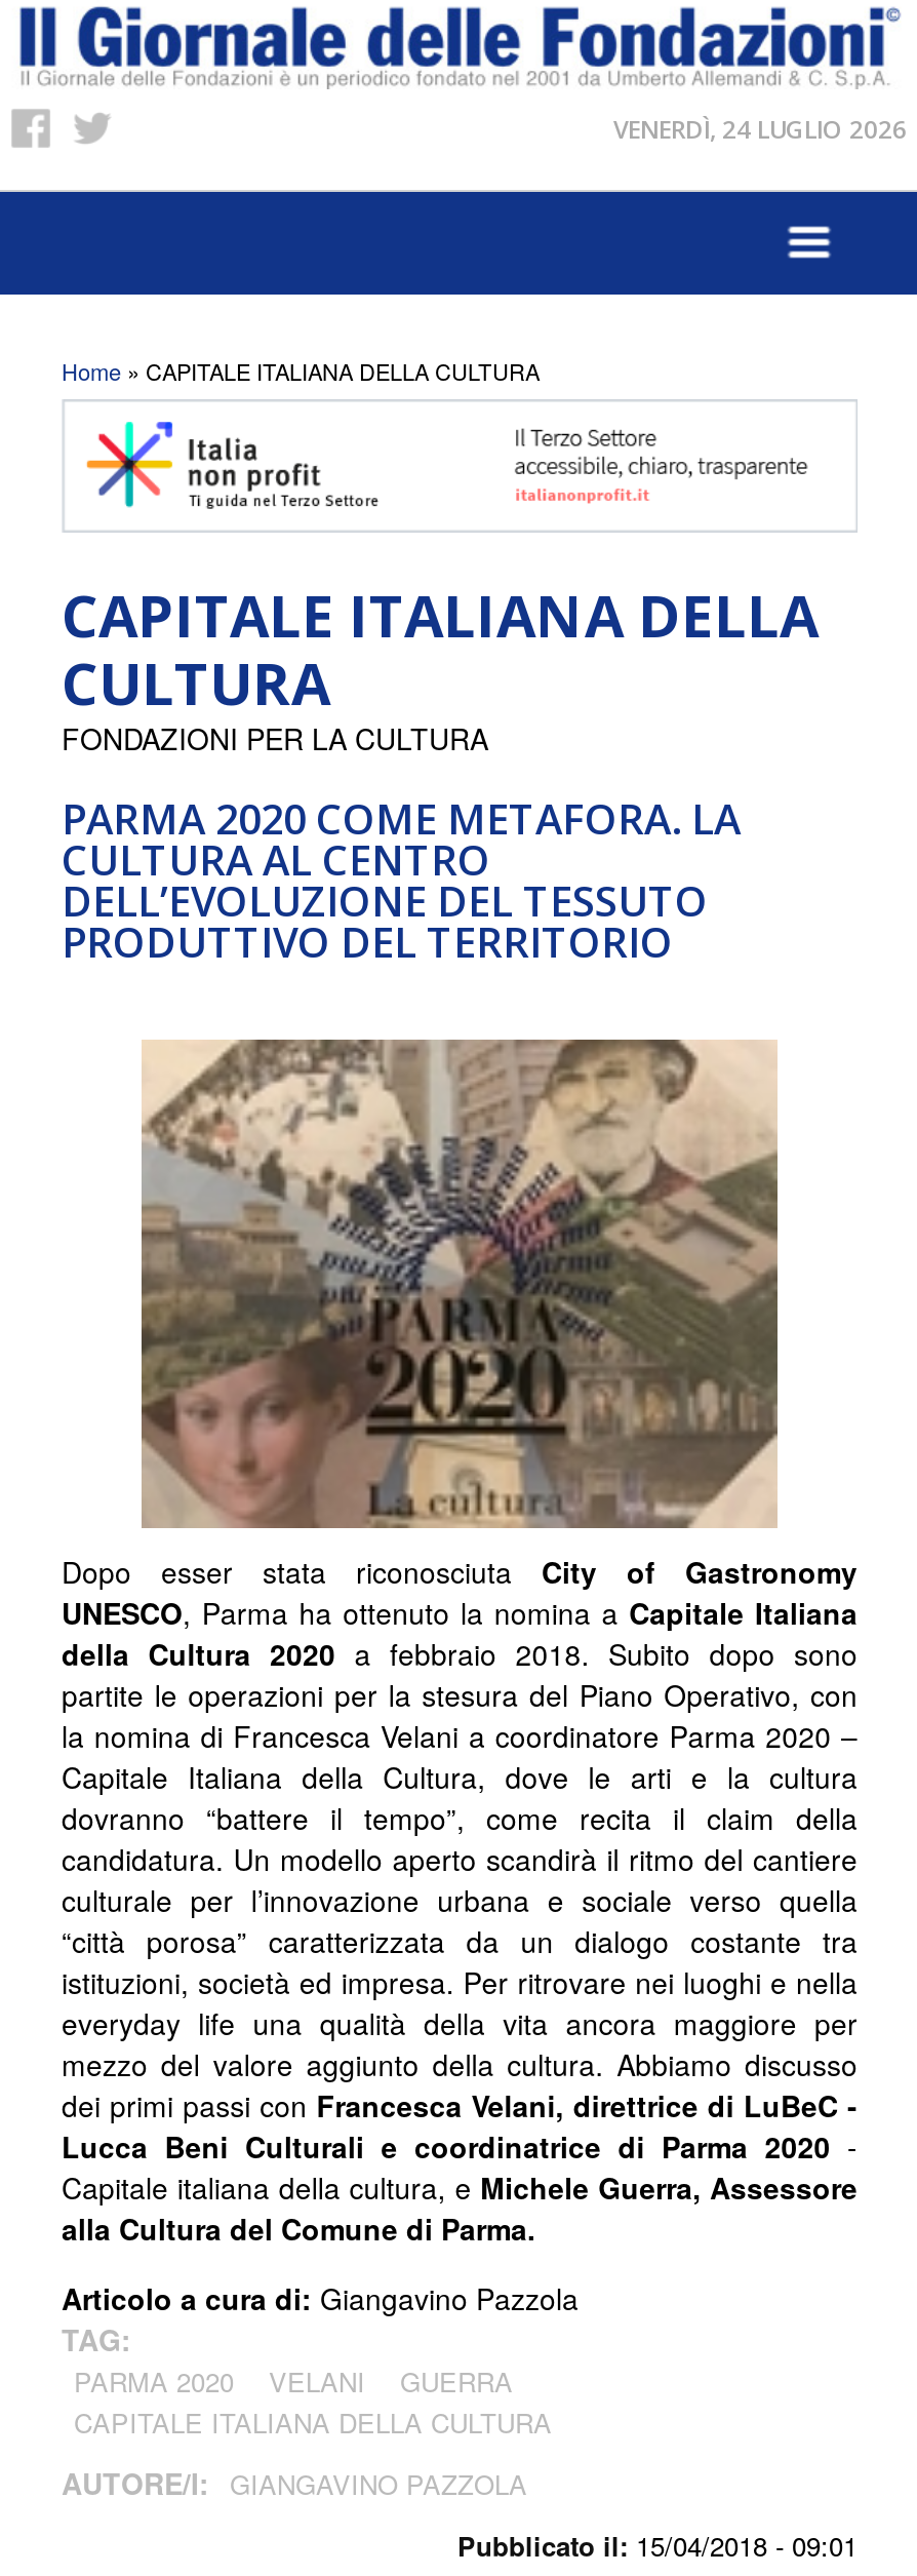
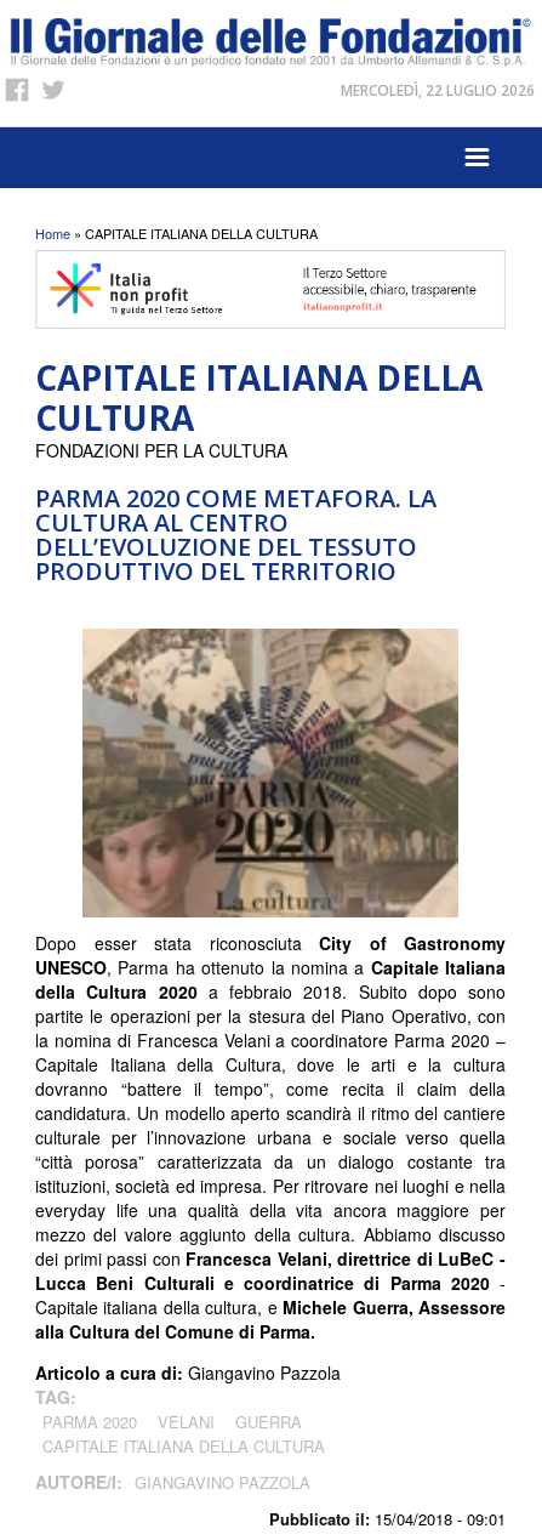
- VENERDÌ, 24 LUGLIO 2026
+ MERCOLEDÌ, 22 LUGLIO 2026
